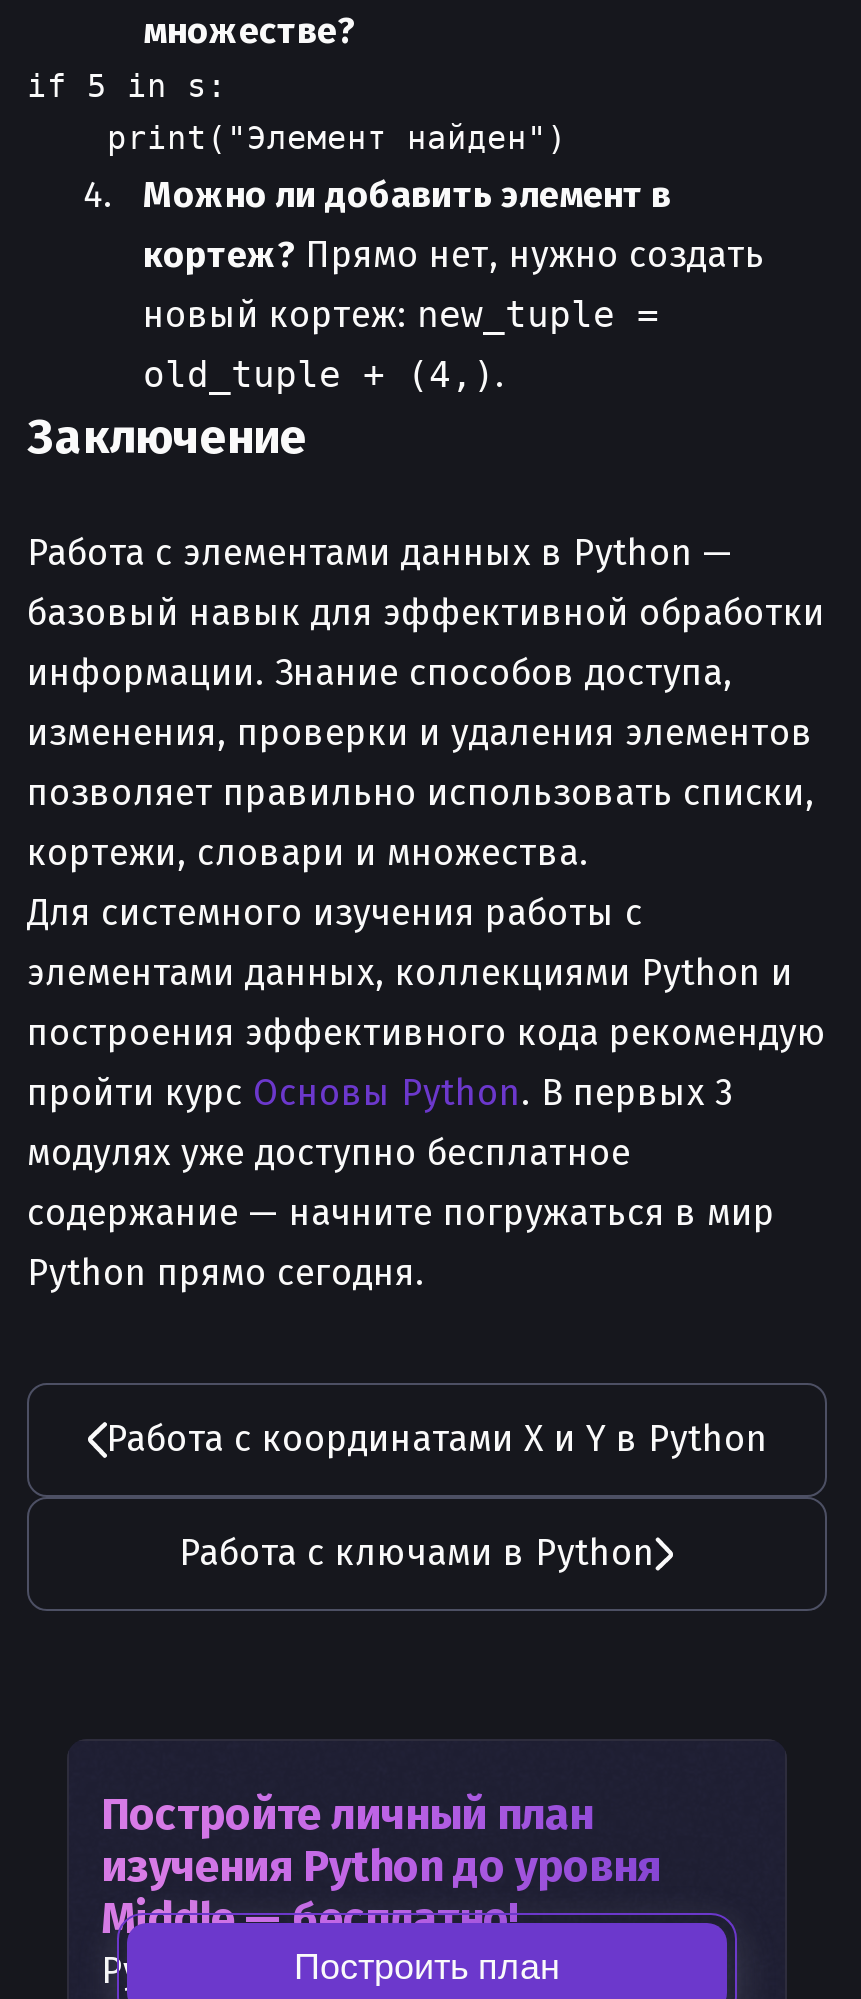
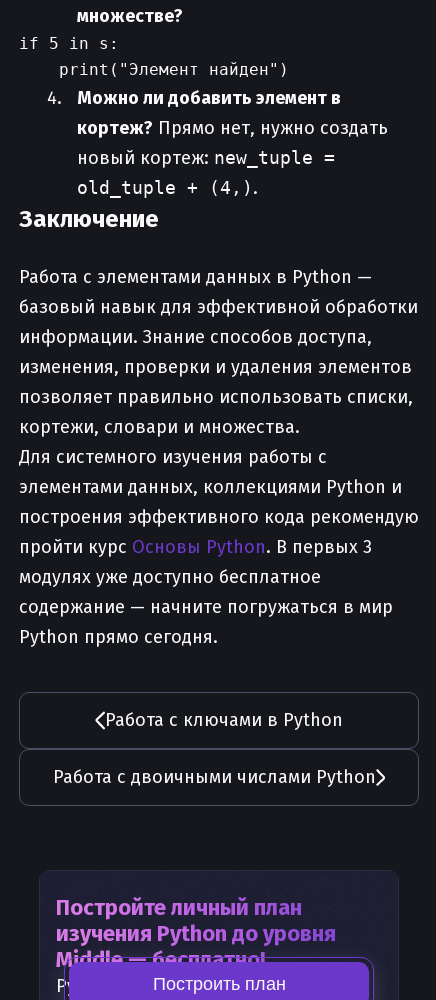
- Работа с координатами X и Y в Python

moved up: Работа с ключами в Python

+ Работа с двоичными числами Python
